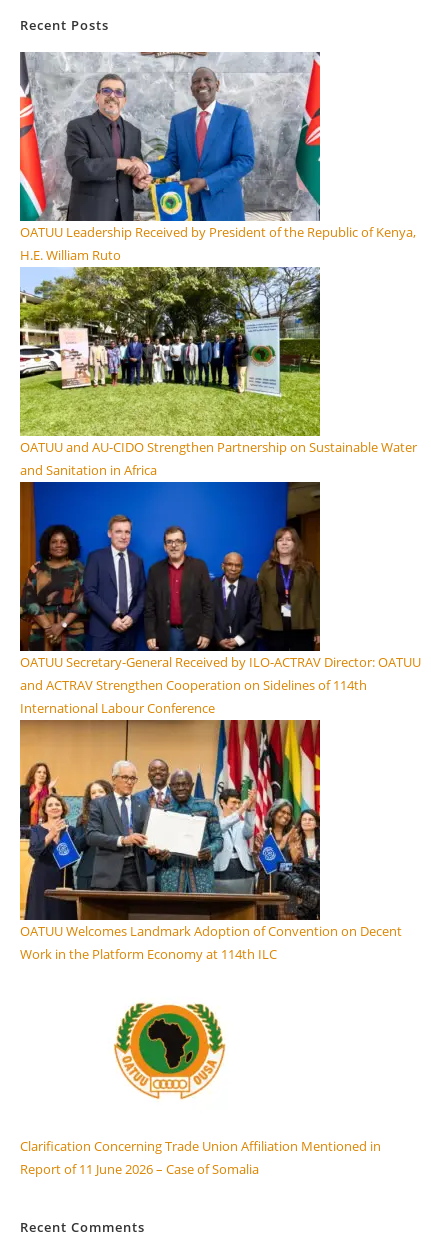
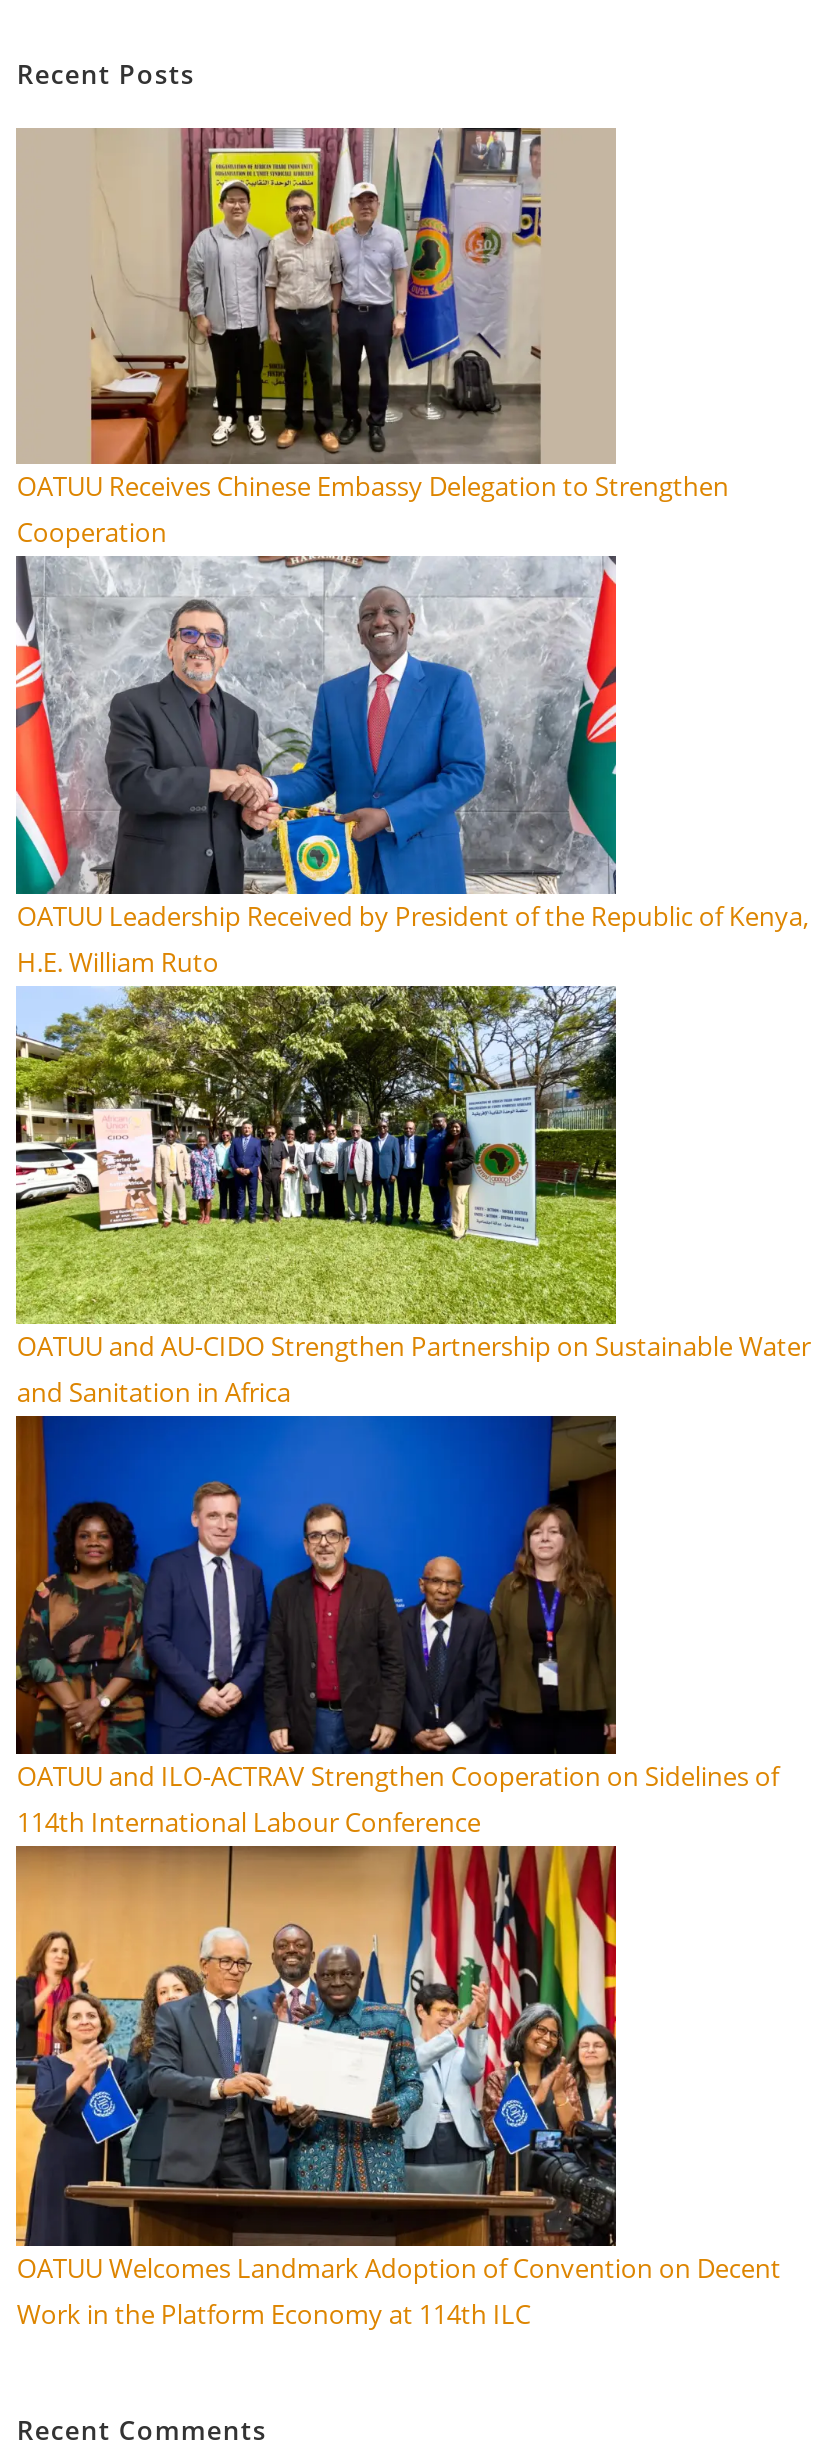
+ [image]
+ OATUU Receives Chinese Embassy Delegation to Strengthen
+ Cooperation

moved down: [image] | OATUU Leadership Received by President of the Republic of Kenya, | H.E. William Ruto | OATUU and AU-CIDO Strengthen Partnership on Sustainable Water | and Sanitation in Africa

moved down: [image]

- OATUU Secretary-General Received by ILO-ACTRAV Director: OATUU
- and ACTRAV Strengthen Cooperation on Sidelines of 114th
- International Labour Conference
+ OATUU and ILO-ACTRAV Strengthen Cooperation on Sidelines of
+ 114th International Labour Conference

moved down: [image] | OATUU Welcomes Landmark Adoption of Convention on Decent | Work in the Platform Economy at 114th ILC

- [image]
- Clarification Concerning Trade Union Affiliation Mentioned in
- Report of 11 June 2026 – Case of Somalia
